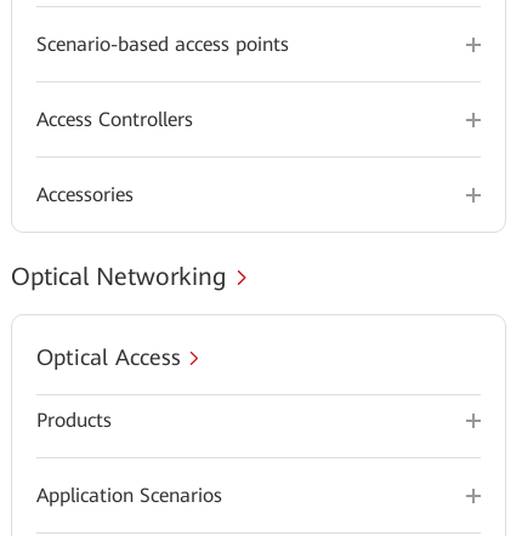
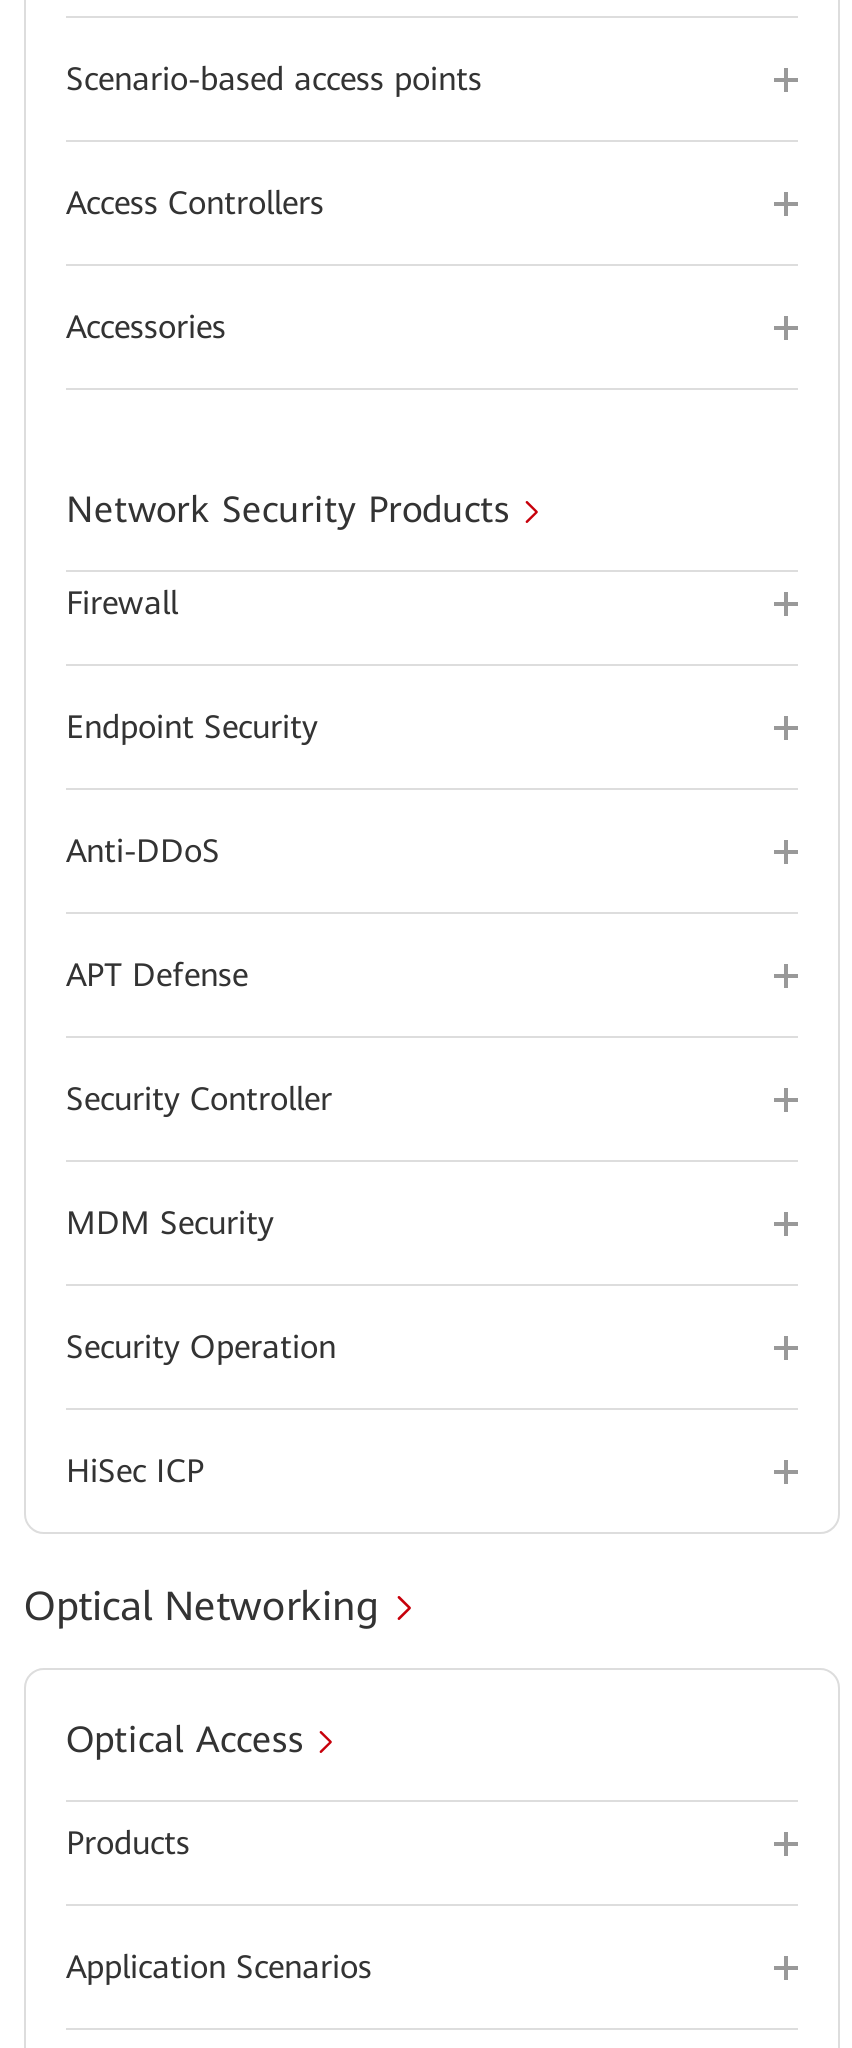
+ Network Security Products
+ Firewall
+ Endpoint Security
+ Anti-DDoS
+ APT Defense
+ Security Controller
+ MDM Security
+ Security Operation
+ HiSec ICP
